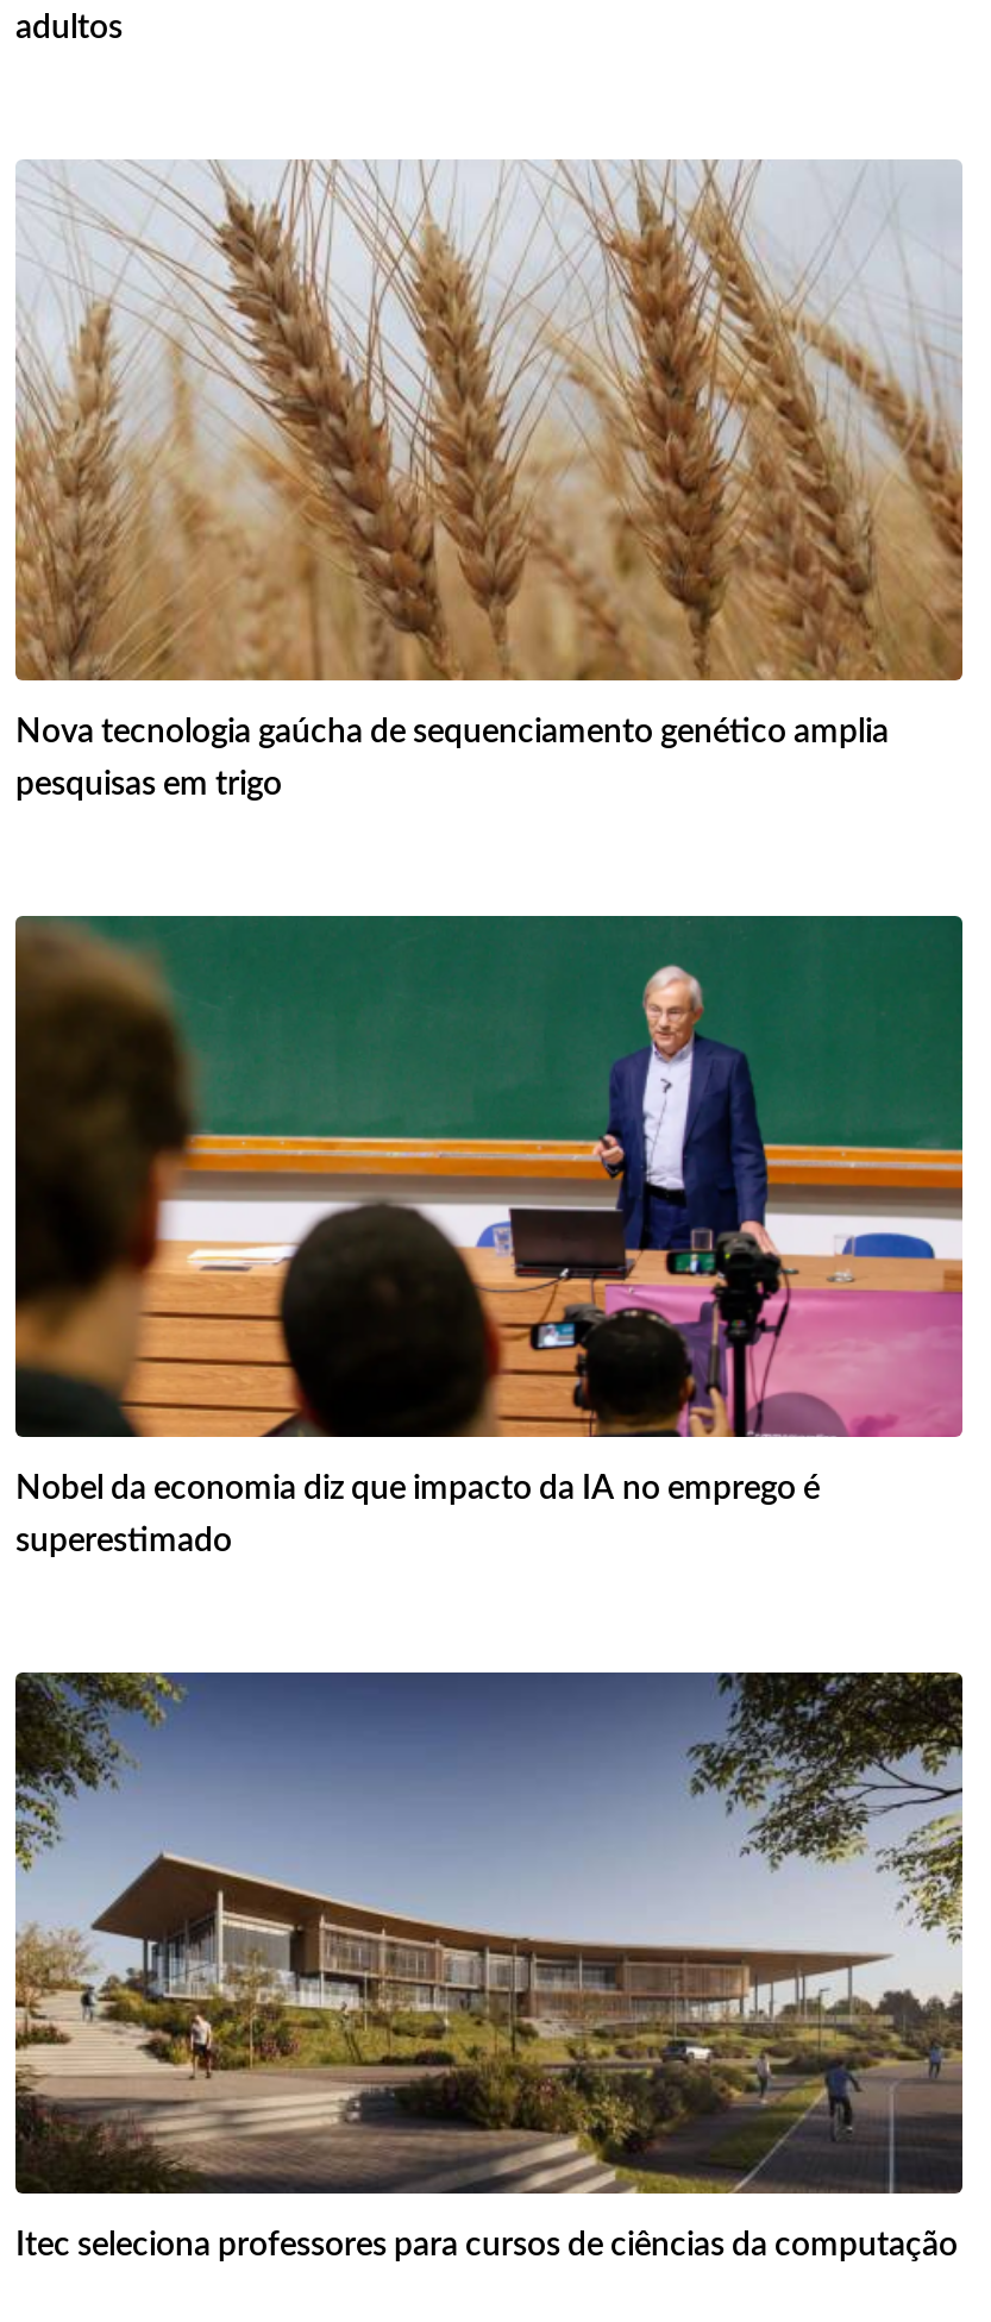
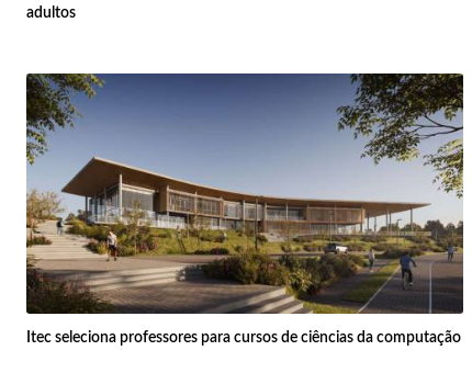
- [image]
- Nova tecnologia gaúcha de sequenciamento genético amplia
- pesquisas em trigo

- [image]
- Nobel da economia diz que impacto da IA no emprego é
- superestimado
